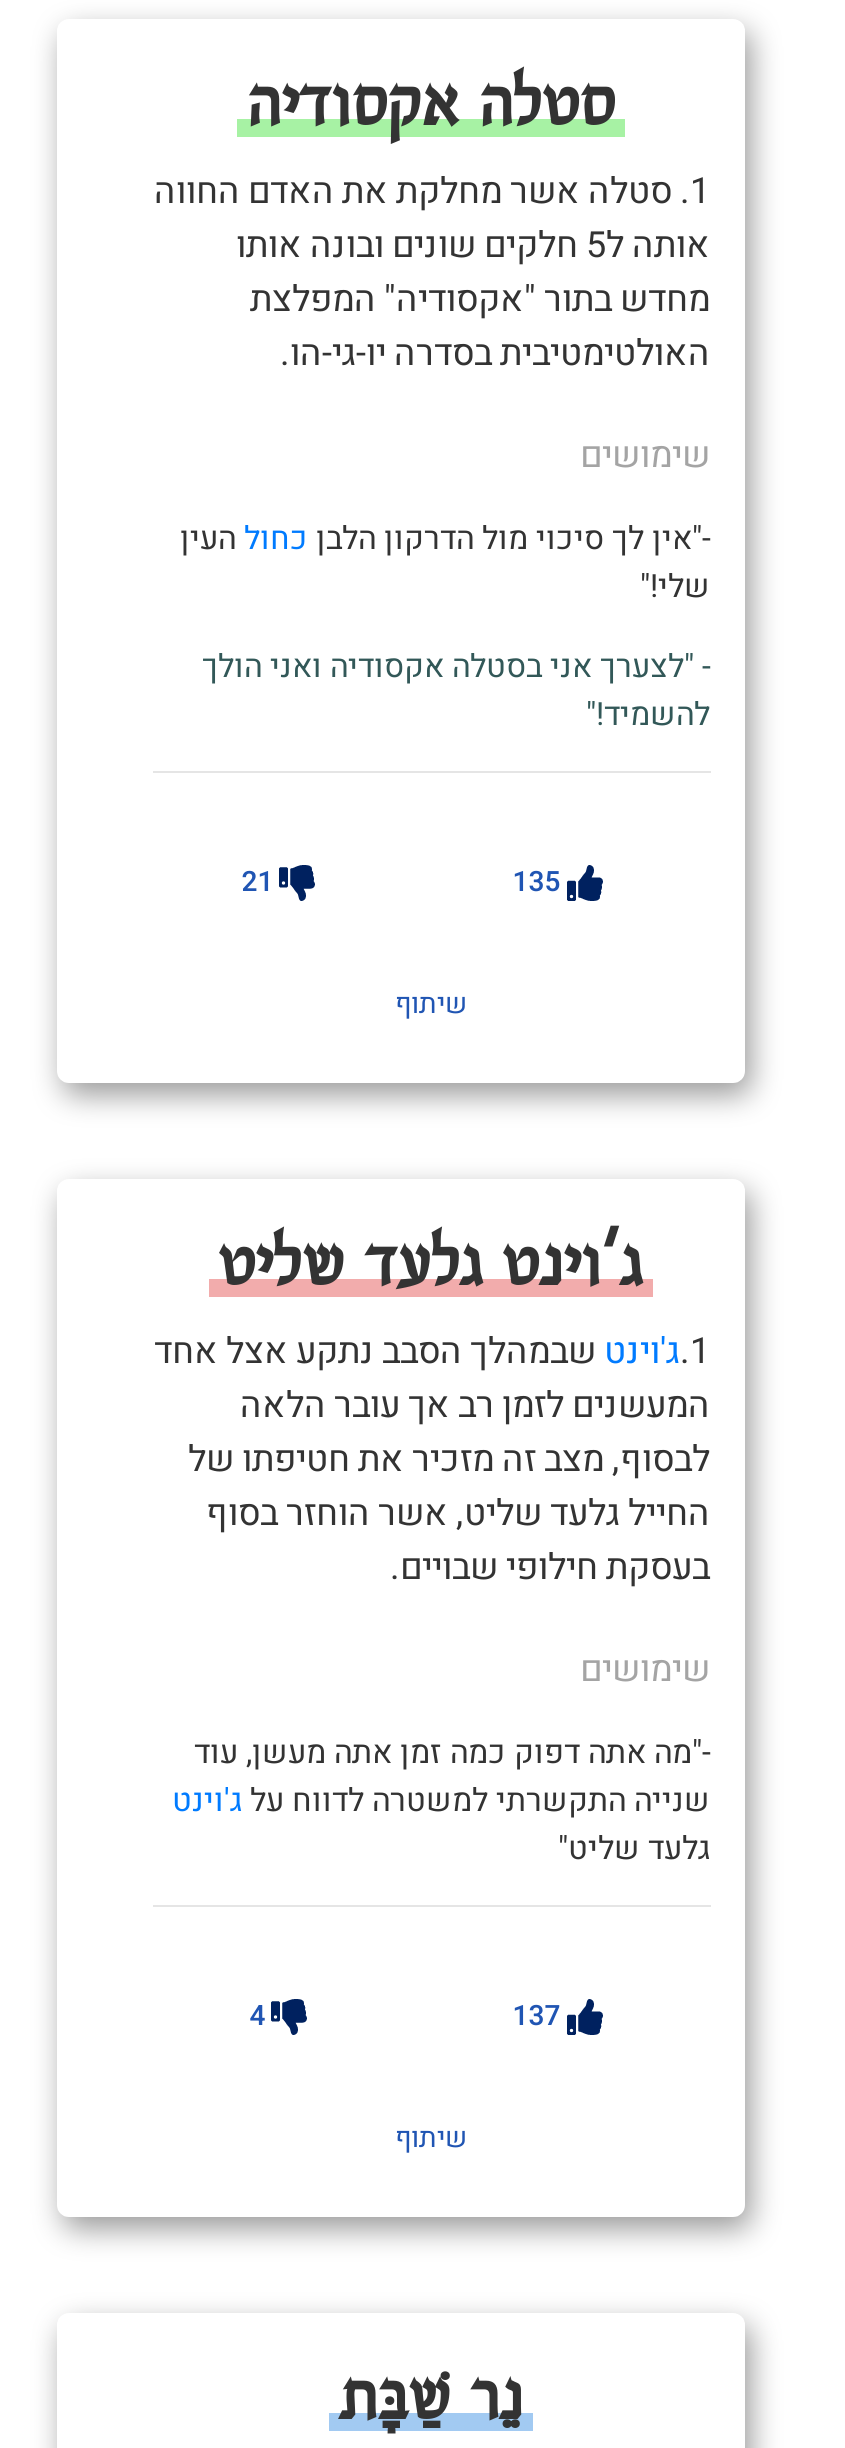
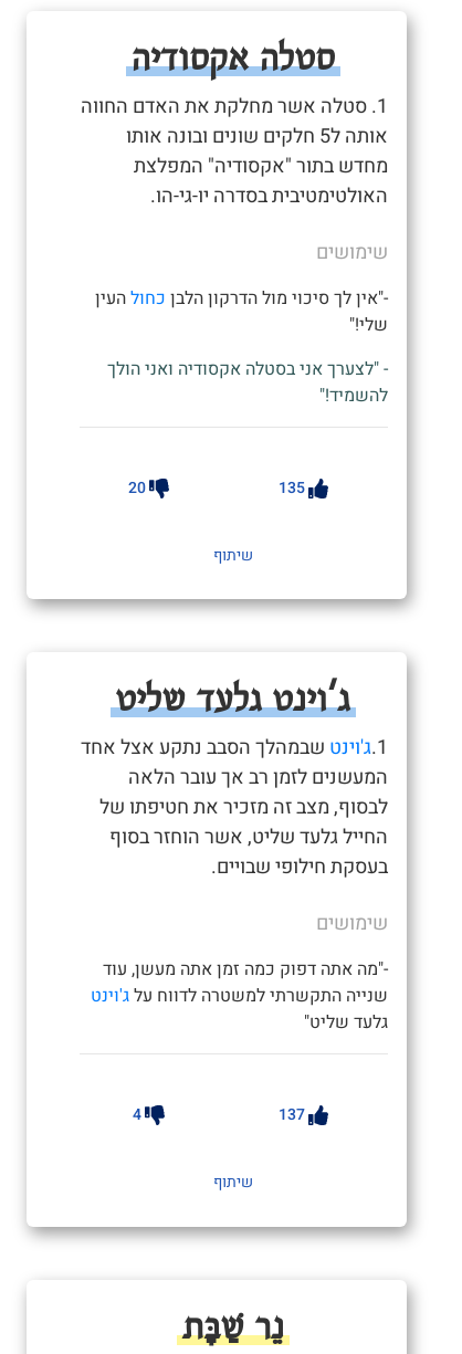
- 21
+ 20
